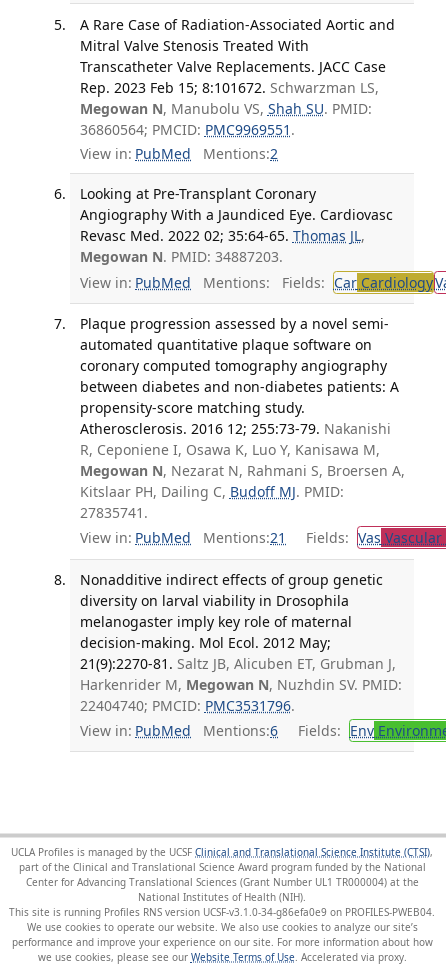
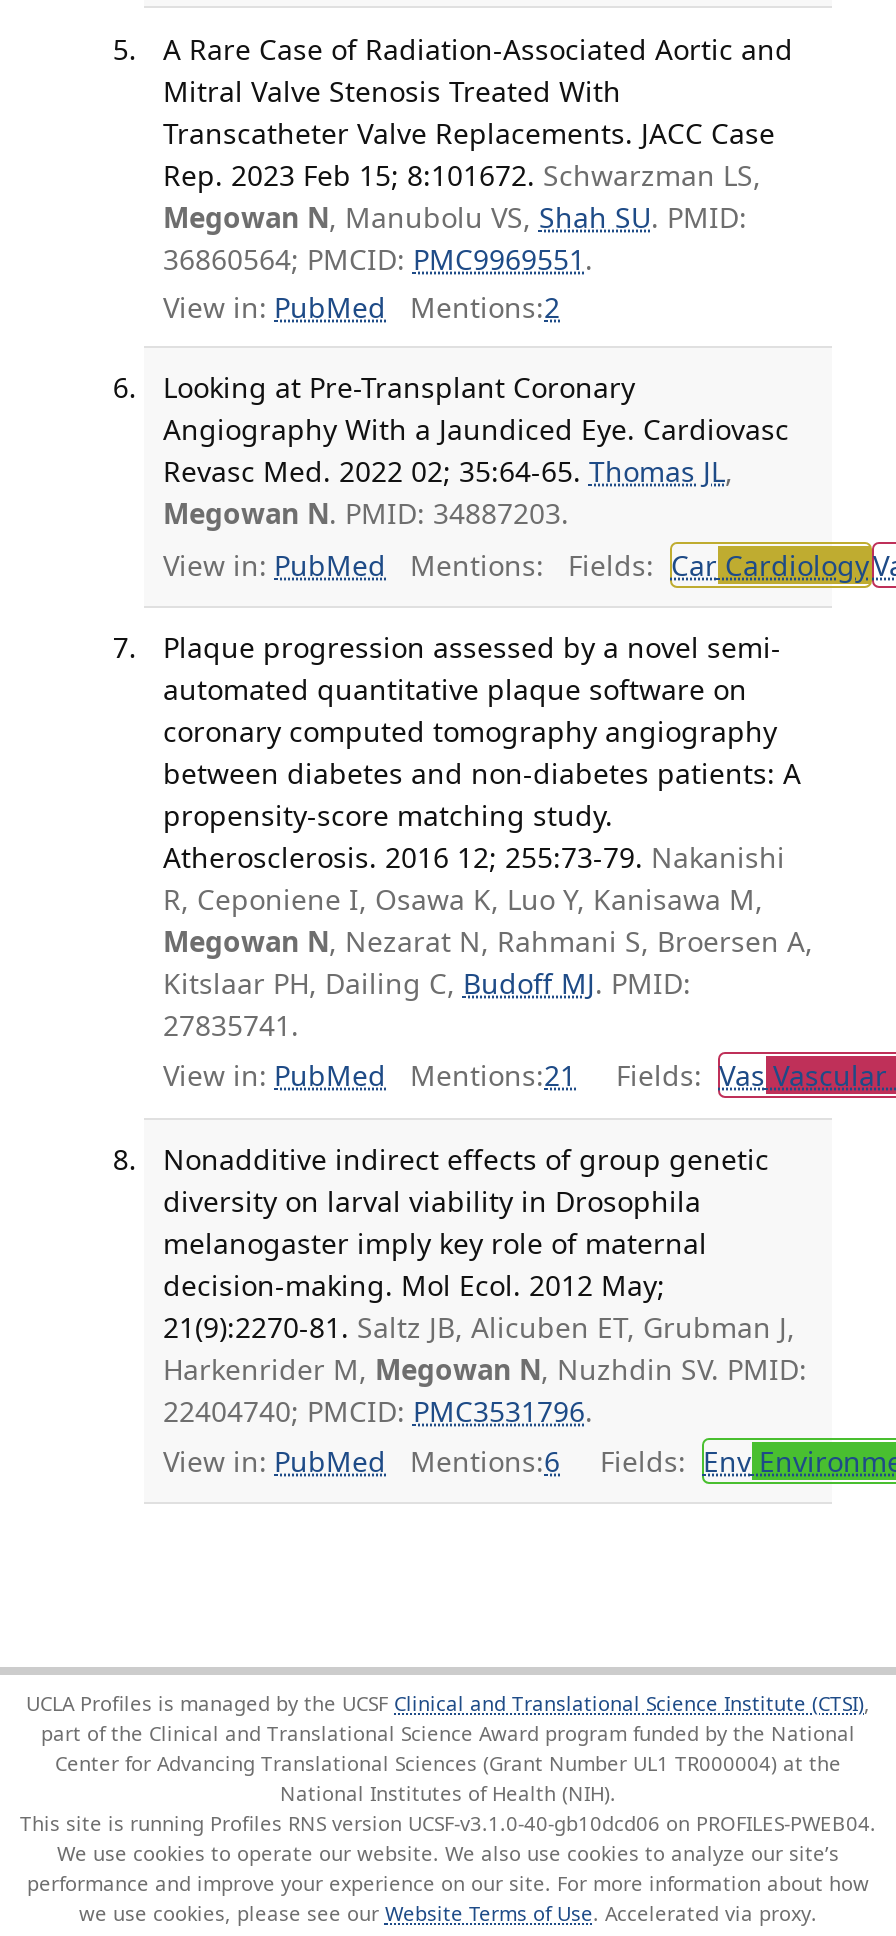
- This site is running Profiles RNS version UCSF-v3.1.0-34-g86efa0e9 on PROFILES-PWEB04.
+ This site is running Profiles RNS version UCSF-v3.1.0-40-gb10dcd06 on PROFILES-PWEB04.
